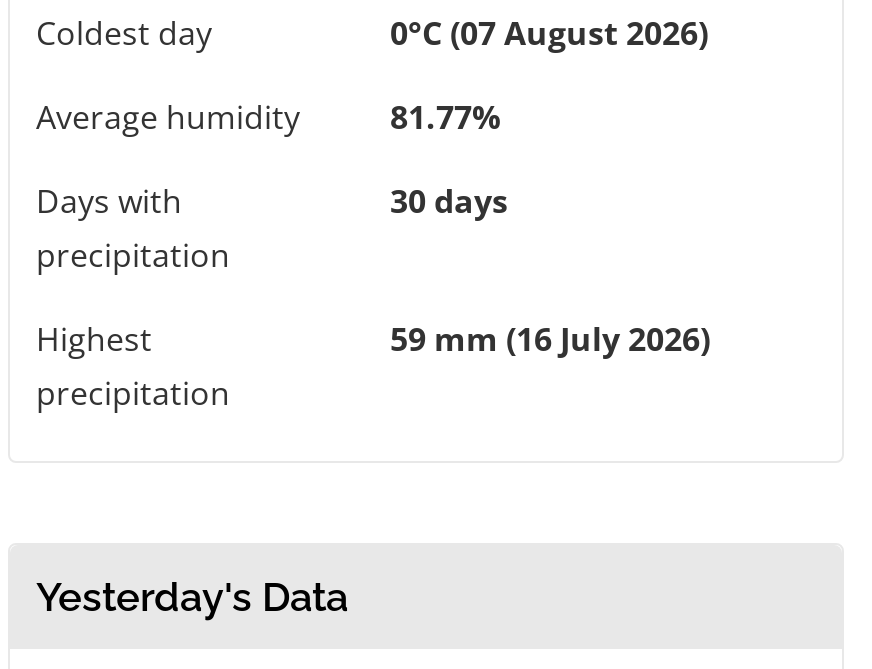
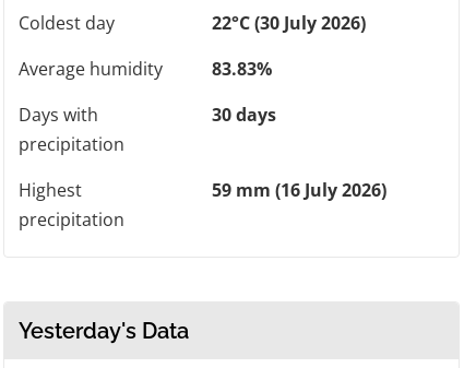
- 0°C (07 August 2026)
+ 22°C (30 July 2026)

- 81.77%
+ 83.83%
